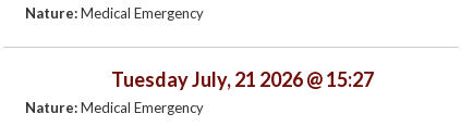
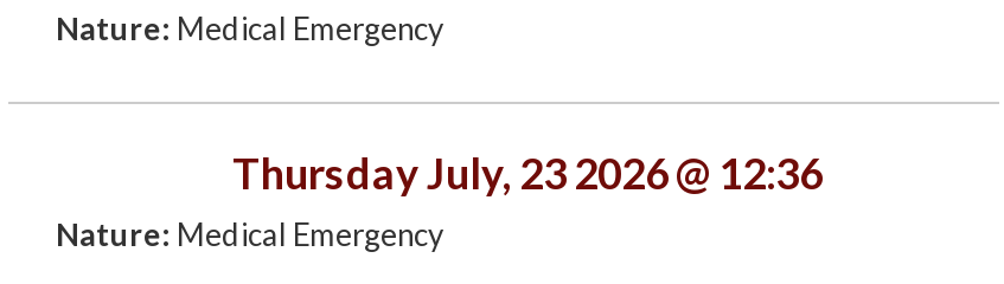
- Tuesday July, 21 2026 @ 15:27
+ Thursday July, 23 2026 @ 12:36
